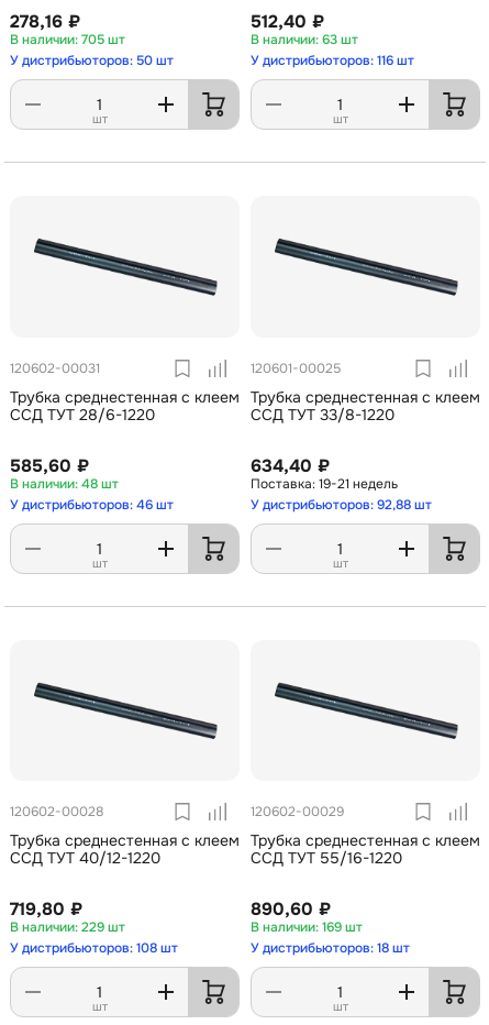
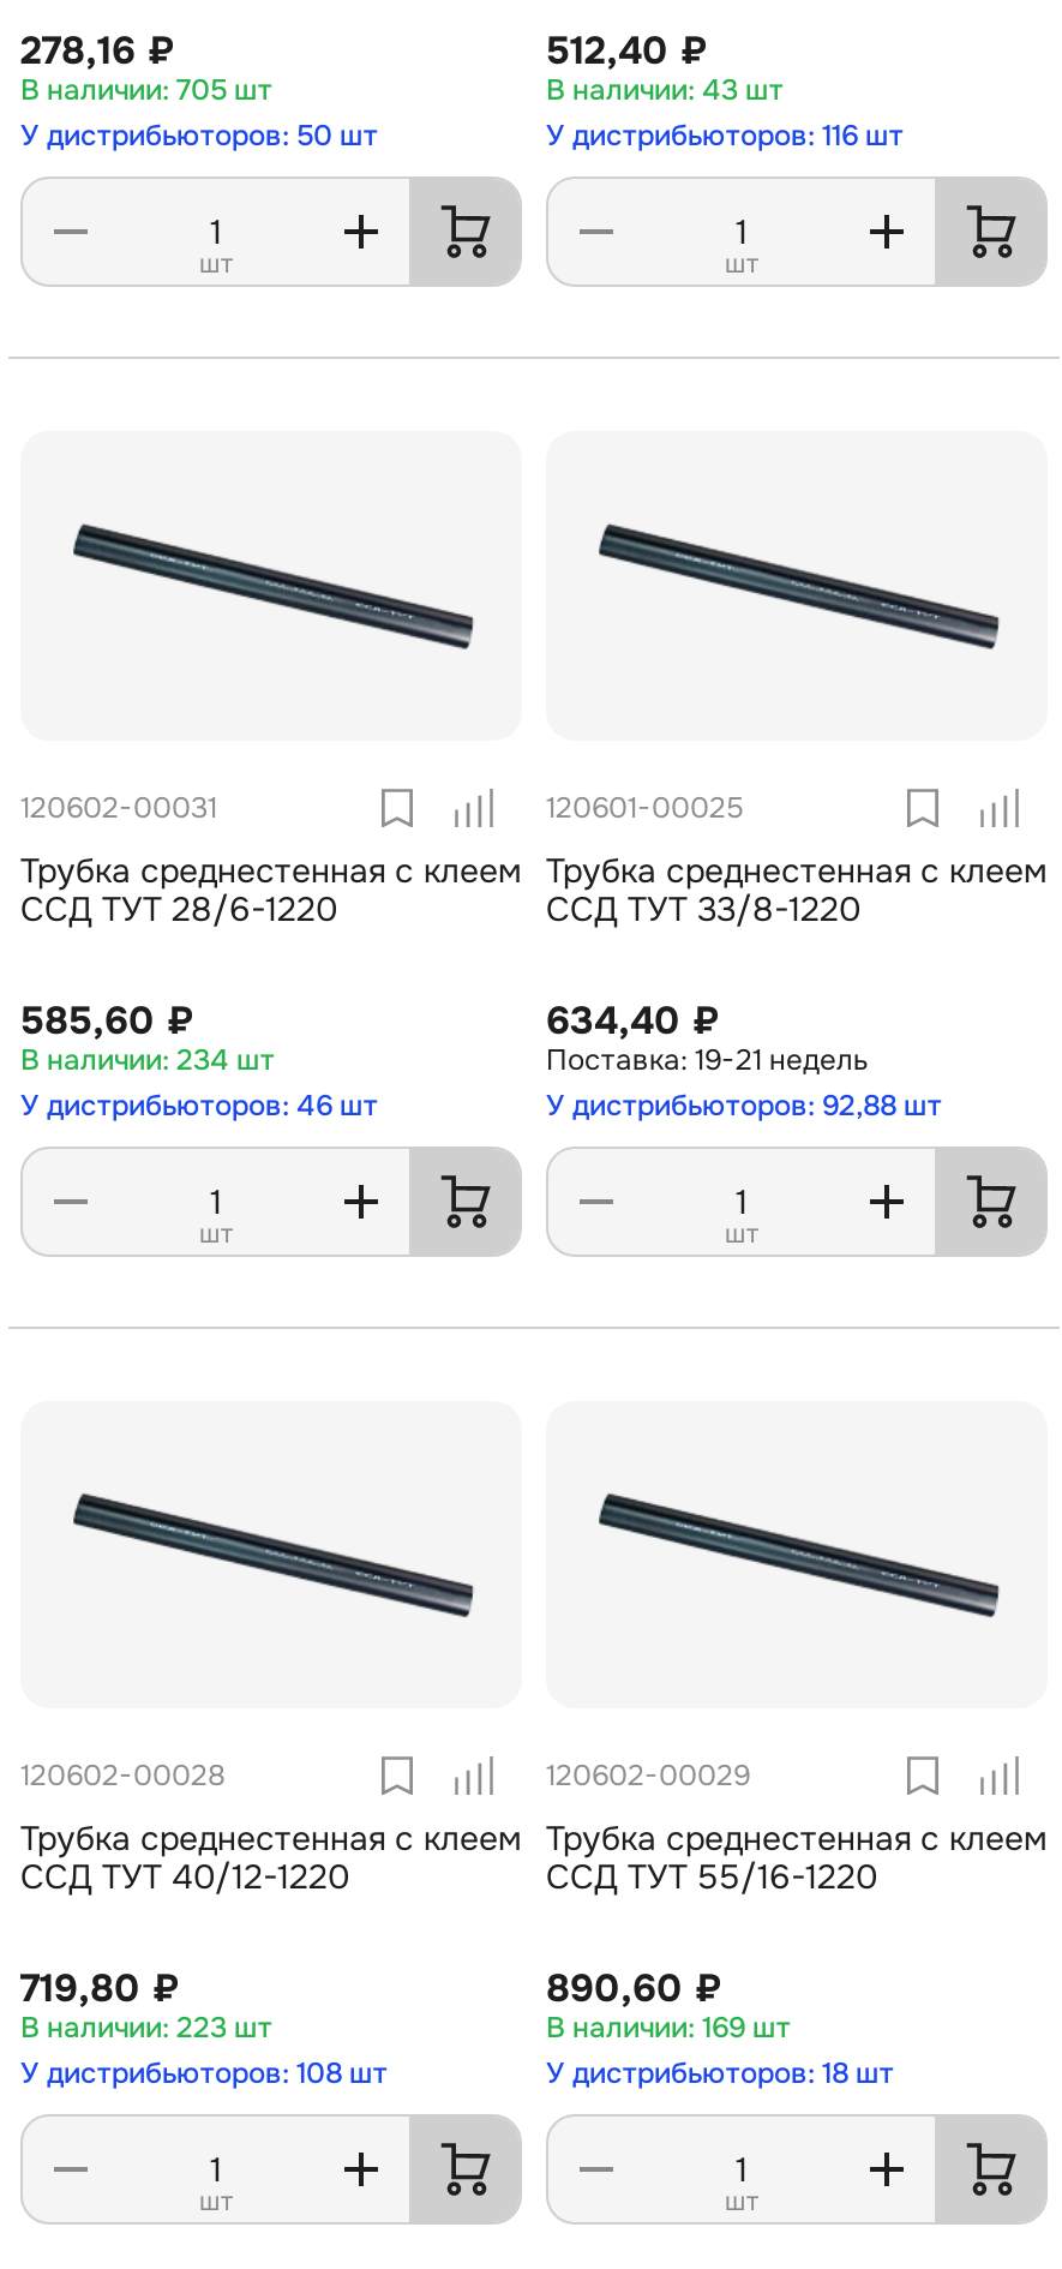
- 63 шт
+ 43 шт

- 48 шт
+ 234 шт

- 229 шт
+ 223 шт
